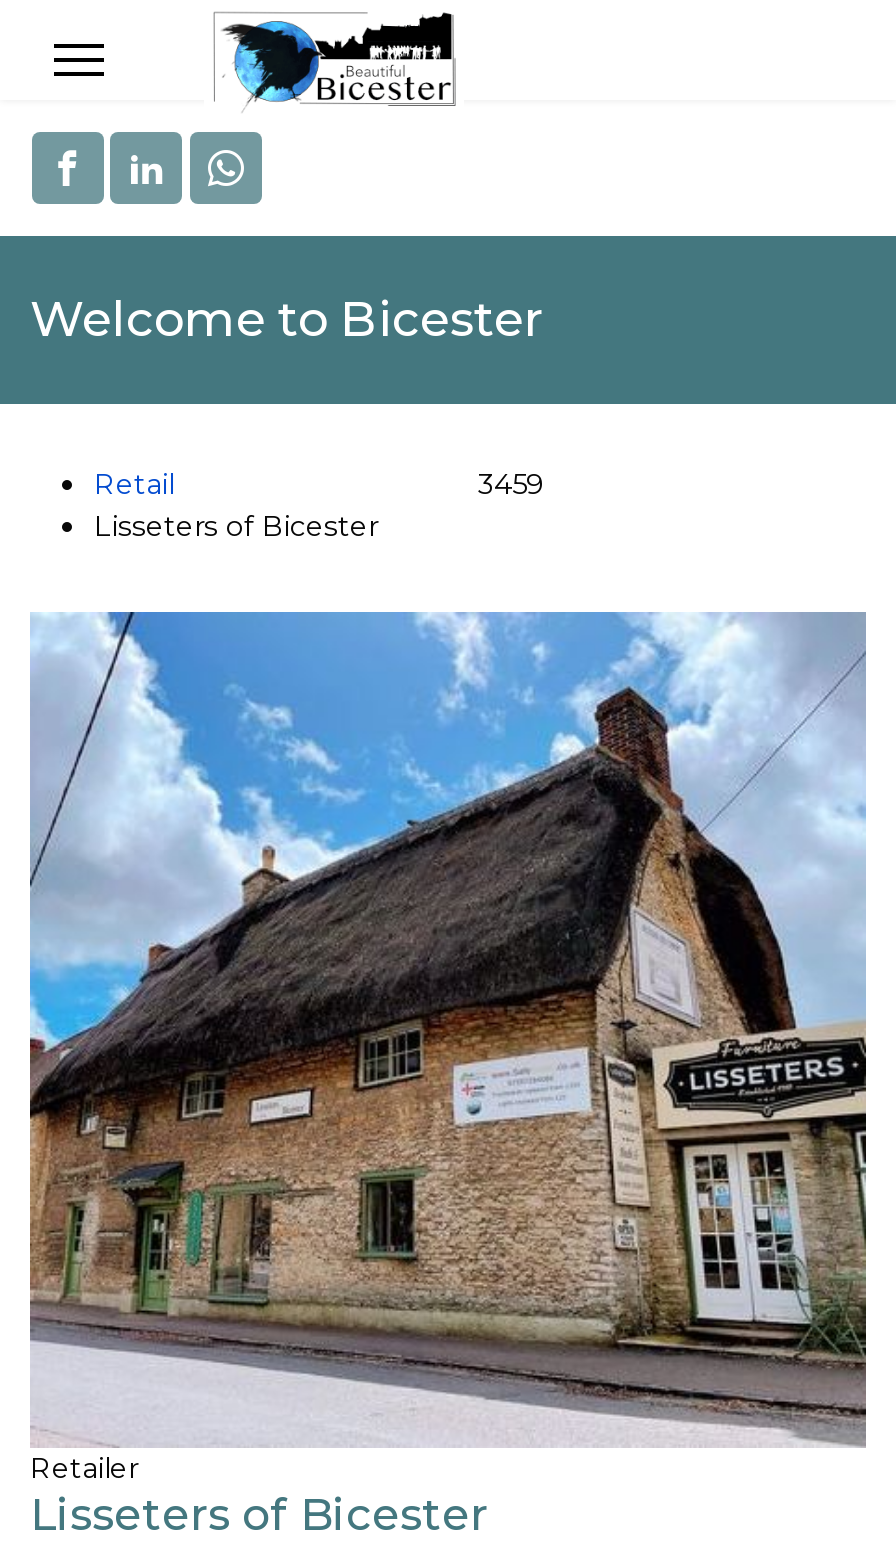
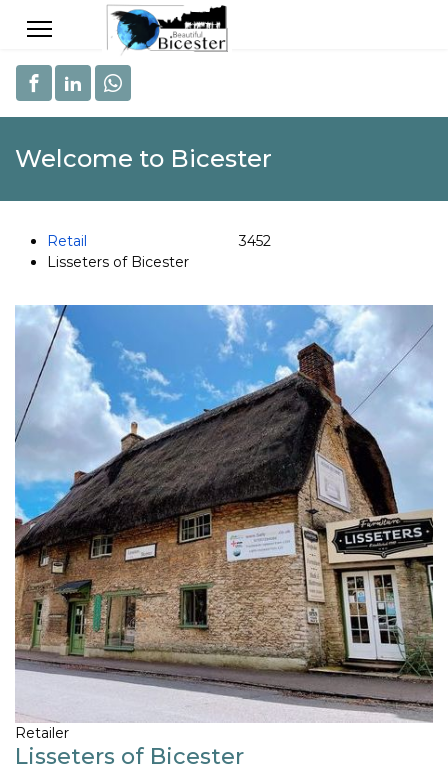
- 3459
+ 3452
